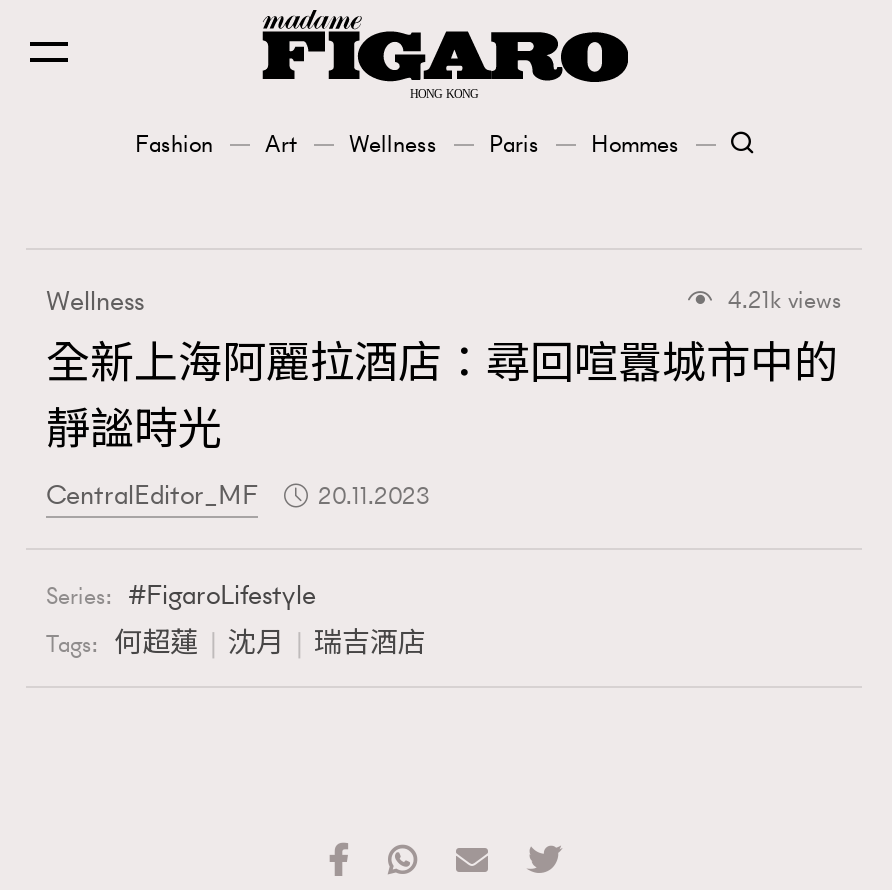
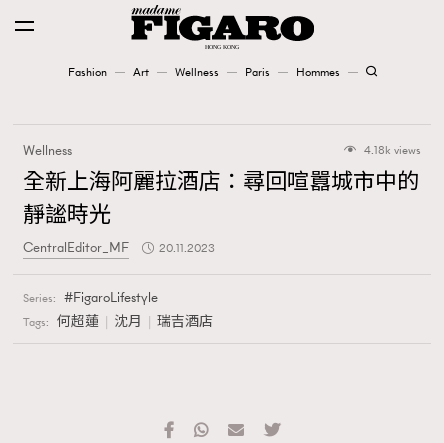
- 4.21k views
+ 4.18k views
